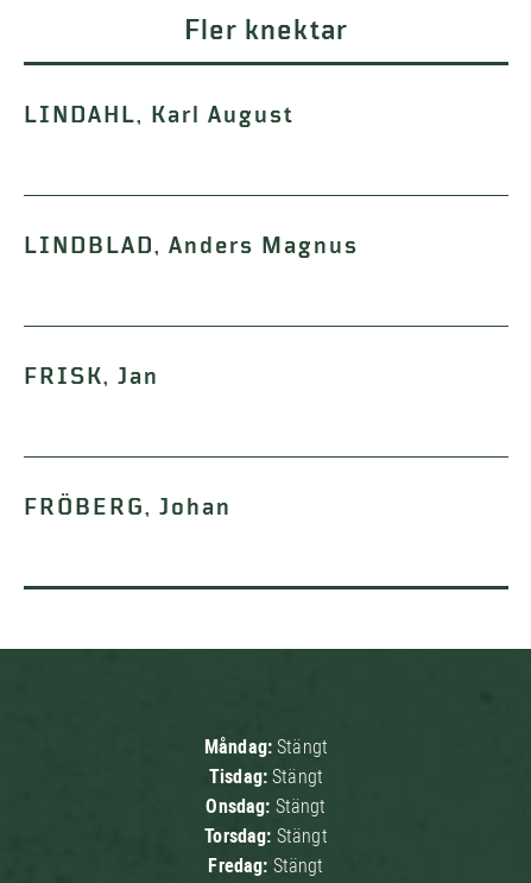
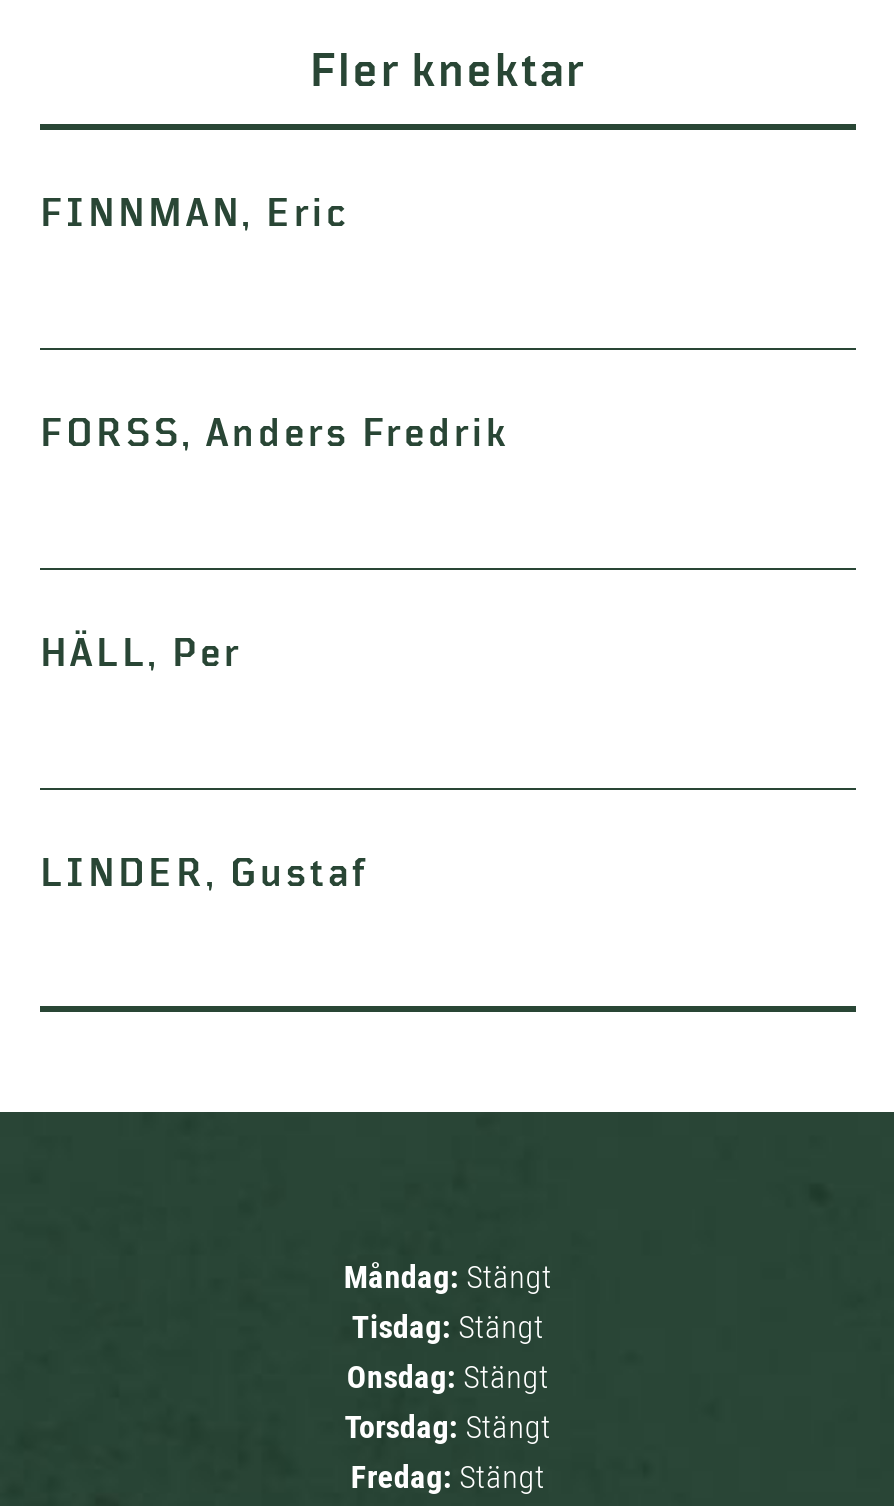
- LINDAHL, Karl August
+ FINNMAN, Eric

- LINDBLAD, Anders Magnus
+ FORSS, Anders Fredrik

- FRISK, Jan
+ HÄLL, Per

- FRÖBERG, Johan
+ LINDER, Gustaf
